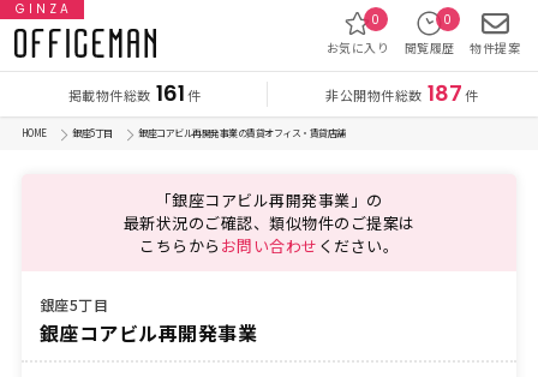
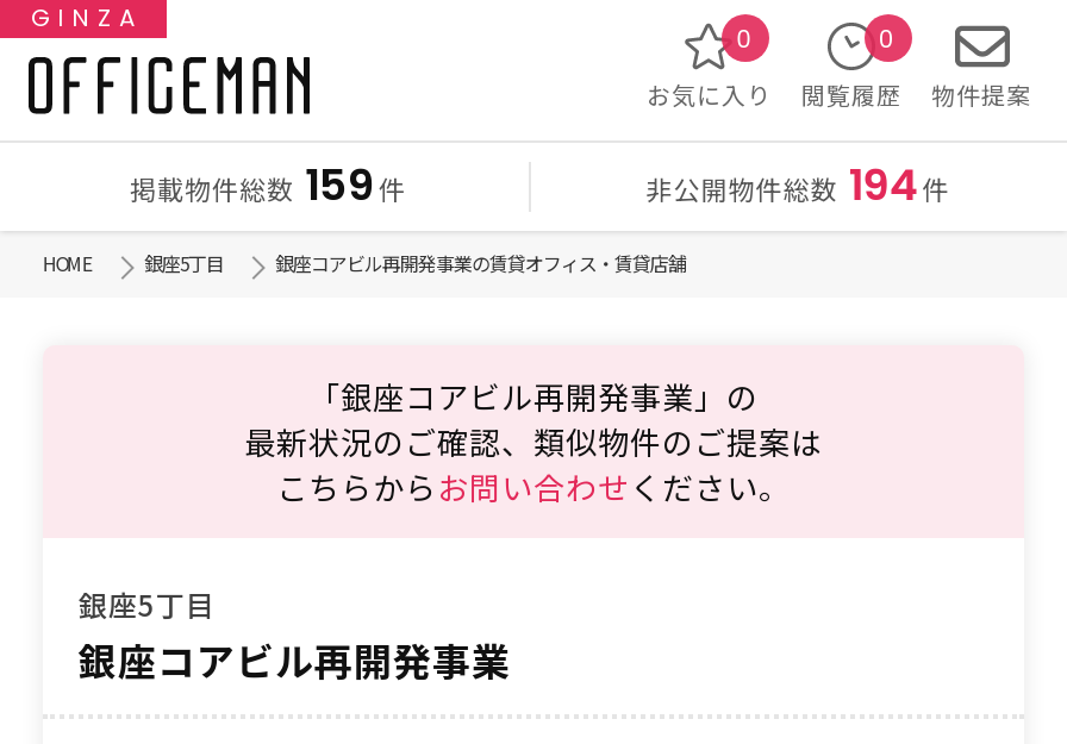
- 掲載物件総数 161 件
+ 掲載物件総数 159 件

- 非公開物件総数 187 件
+ 非公開物件総数 194 件
